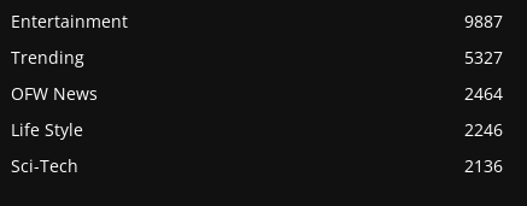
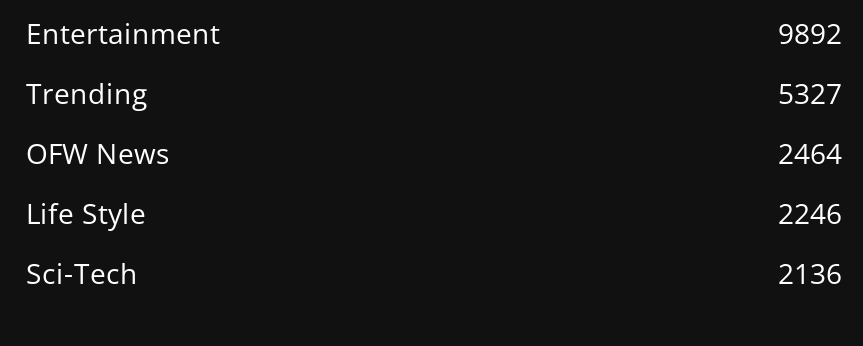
- 9887
+ 9892
